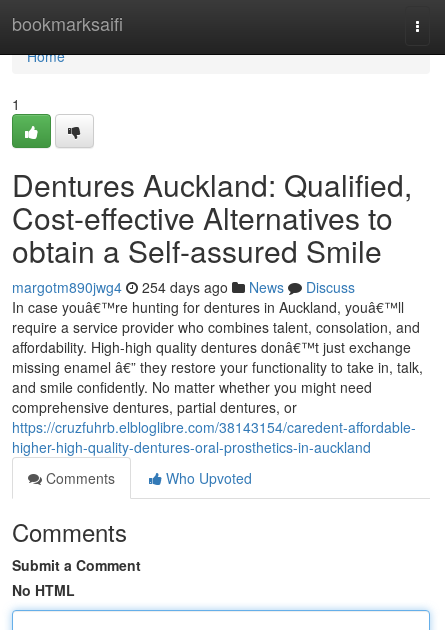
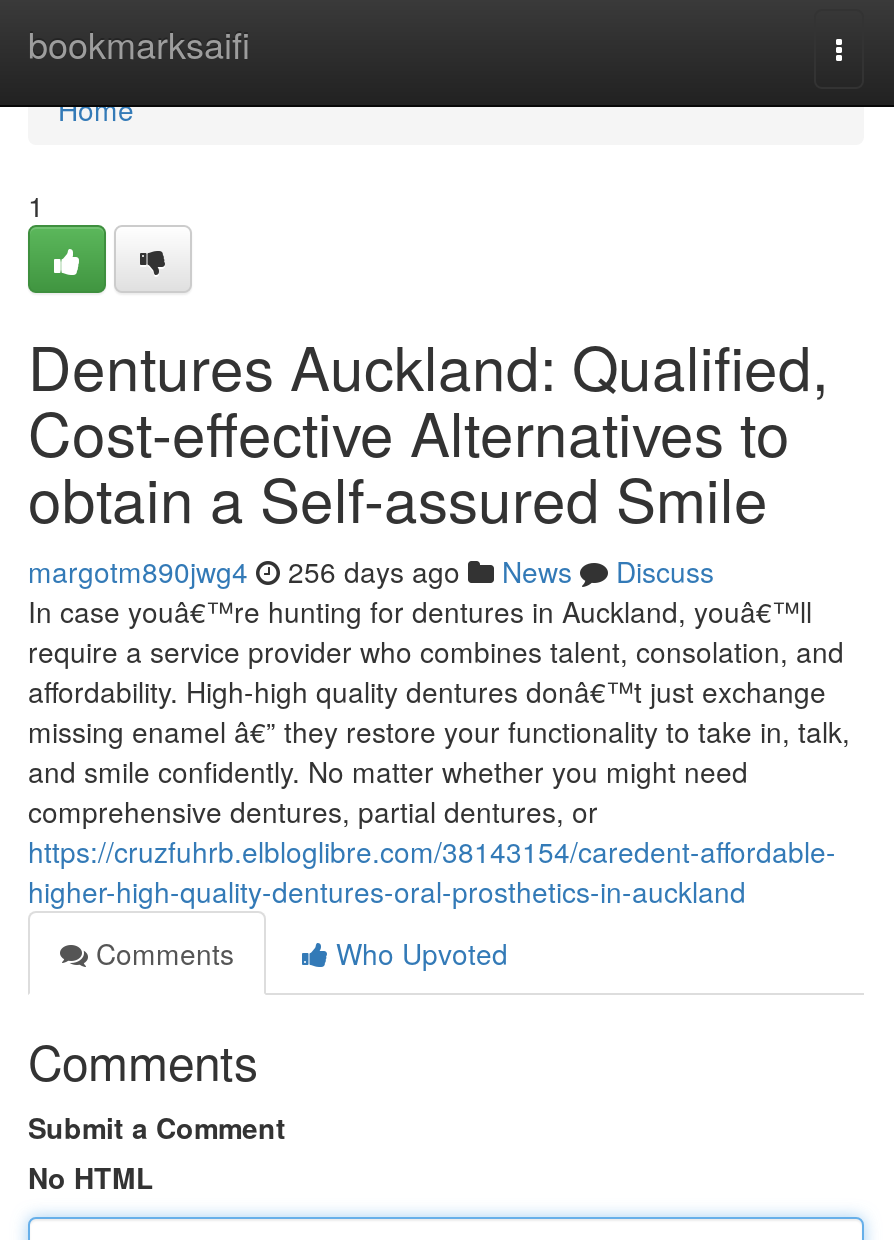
- margotm890jwg4 254 days ago News Discuss
+ margotm890jwg4 256 days ago News Discuss
